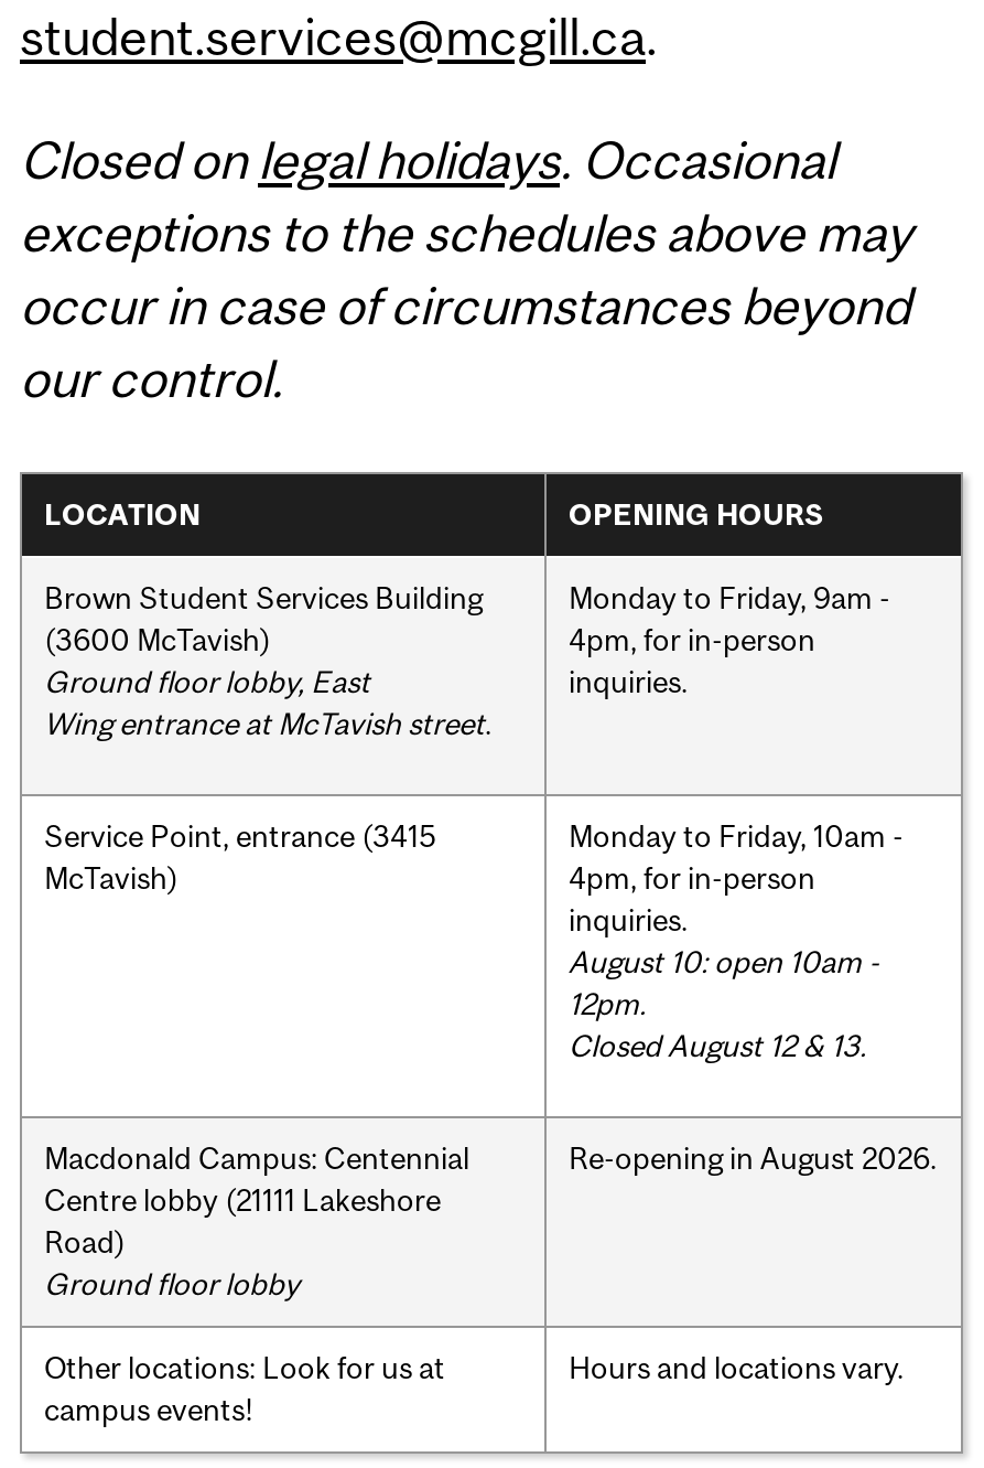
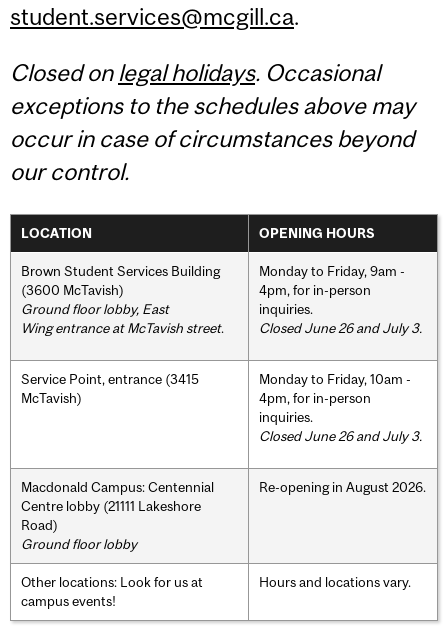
+ Closed June 26 and July 3.

- August 10: open 10am -
- 12pm.
- Closed August 12 & 13.
+ Closed June 26 and July 3.
